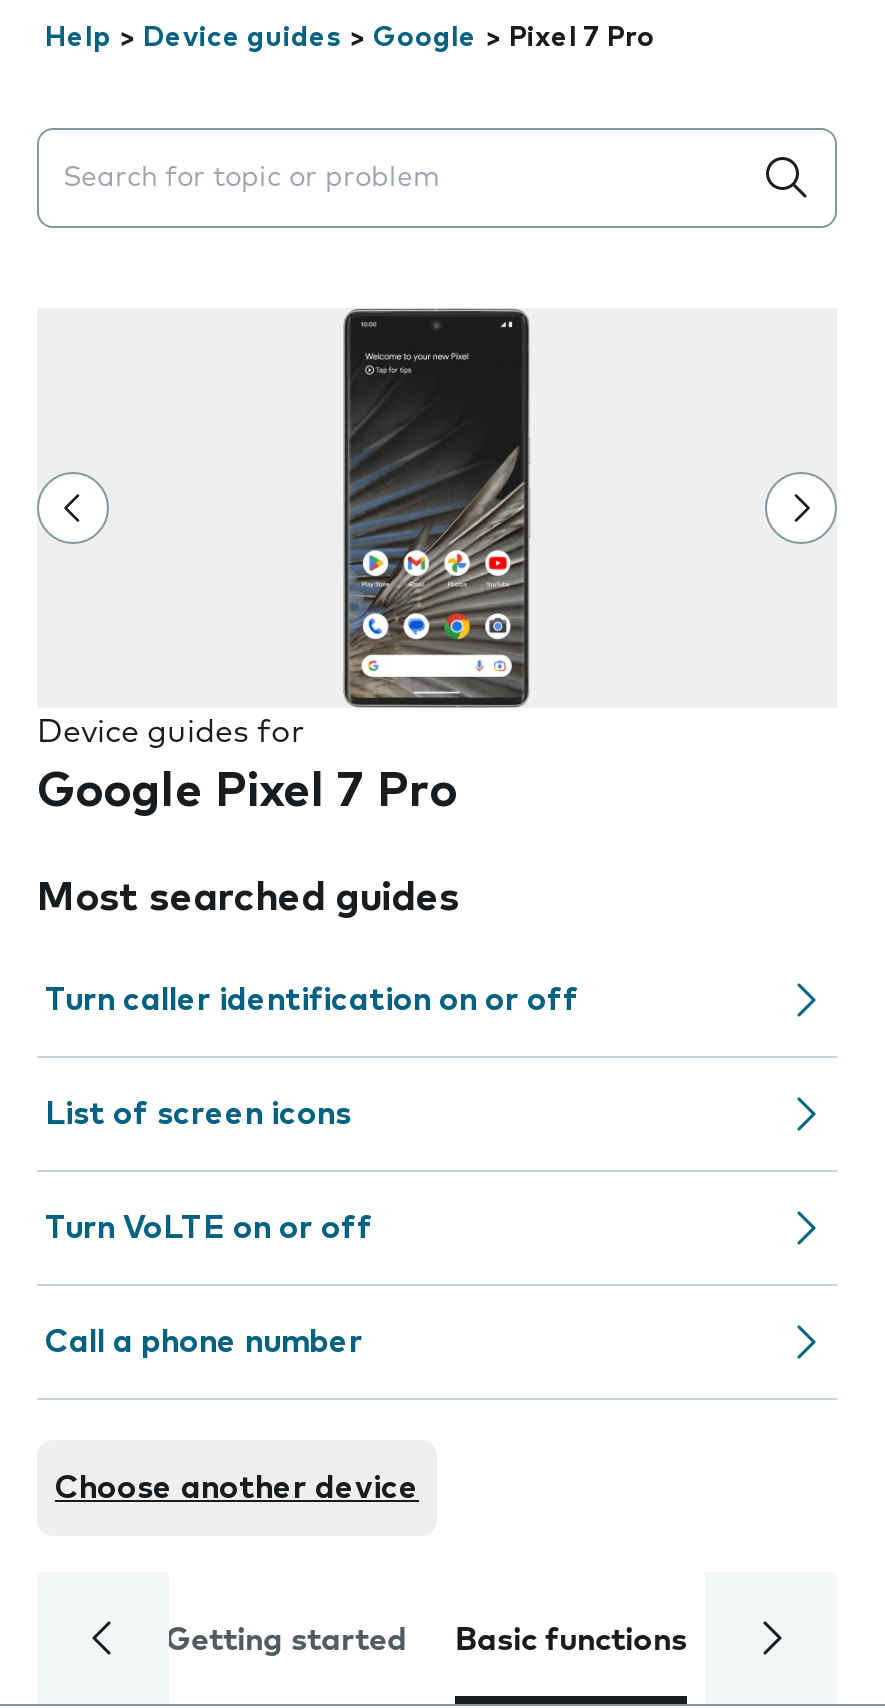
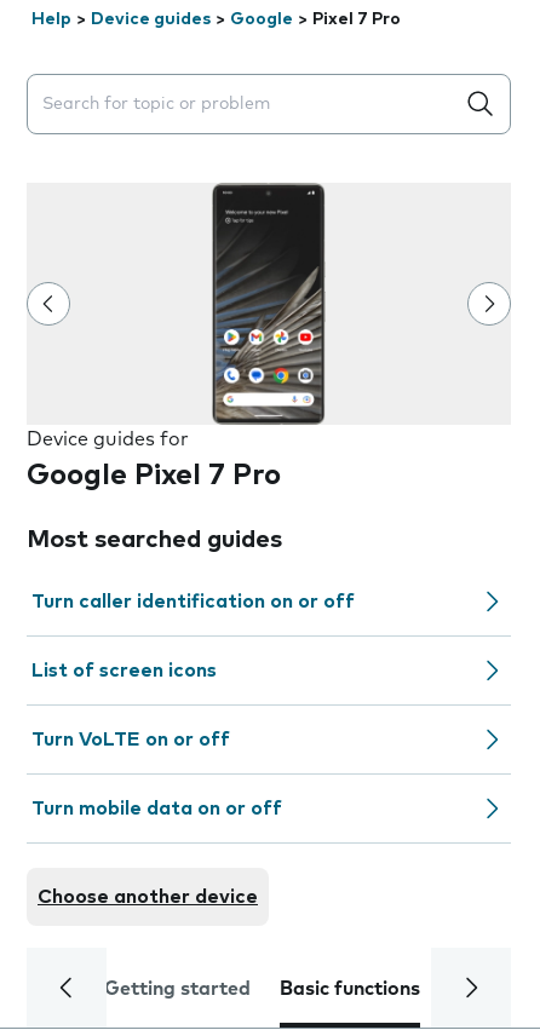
- Call a phone number
+ Turn mobile data on or off
